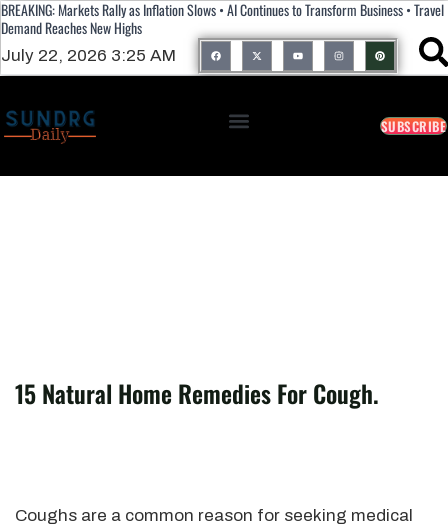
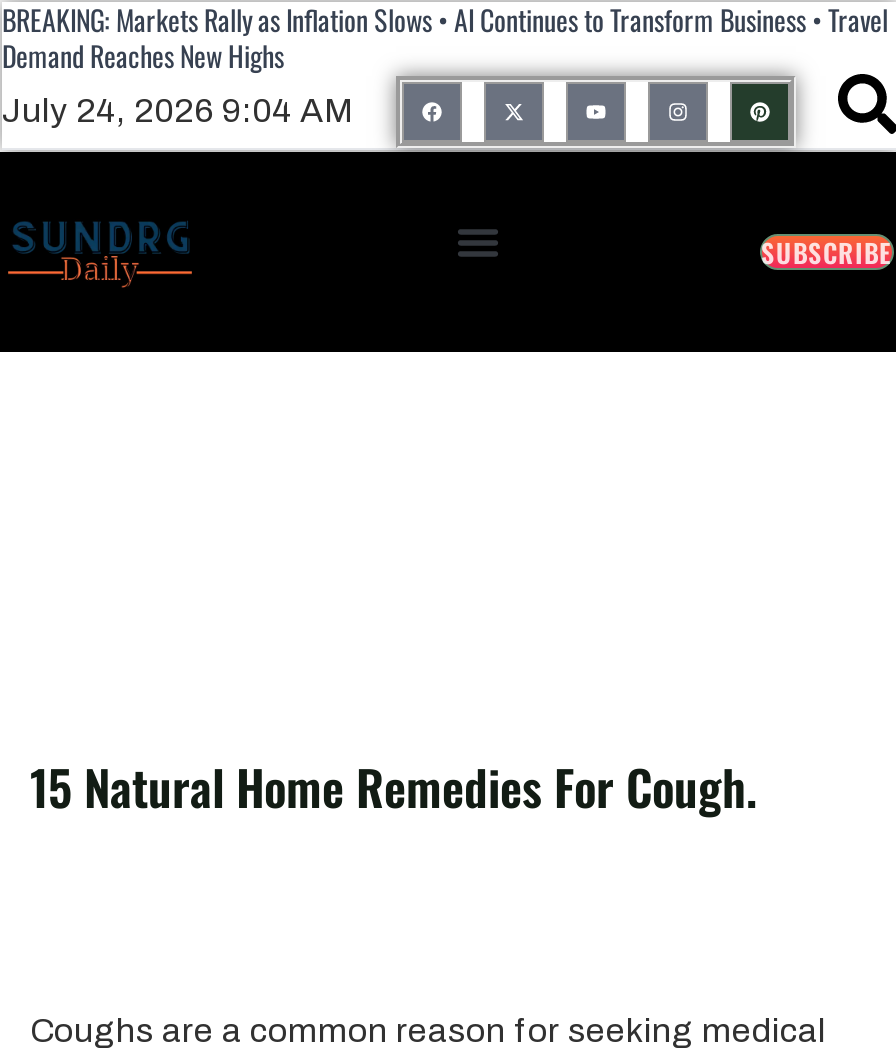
- July 22, 2026 3:25 AM
+ July 24, 2026 9:04 AM
